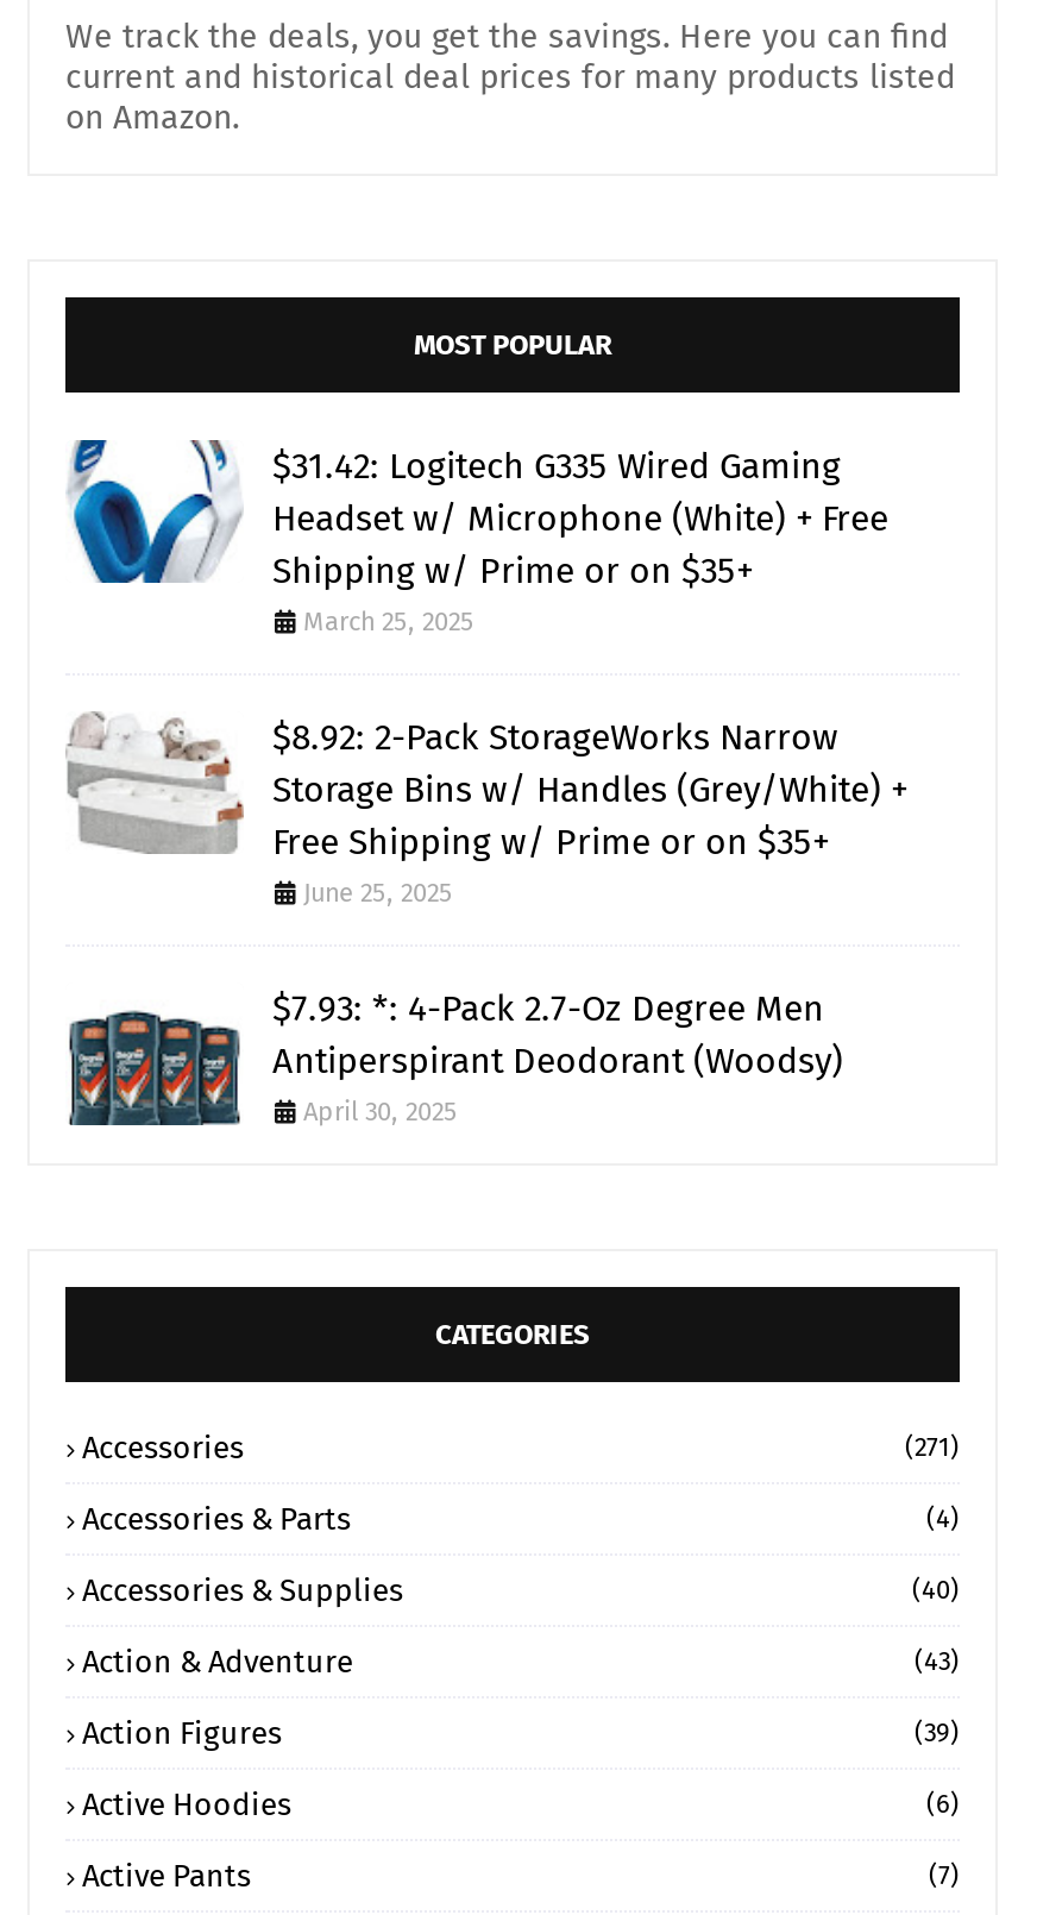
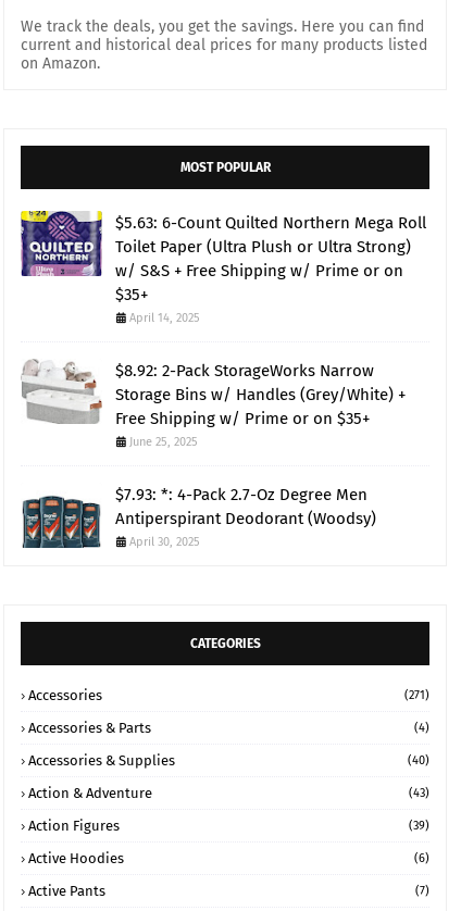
- [image]
- $31.42: Logitech G335 Wired Gaming
- Headset w/ Microphone (White) + Free
- Shipping w/ Prime or on $35+
- March 25, 2025
+ [image]
+ $5.63: 6-Count Quilted Northern Mega Roll
+ Toilet Paper (Ultra Plush or Ultra Strong)
+ w/ S&S + Free Shipping w/ Prime or on
+ $35+
+ April 14, 2025
